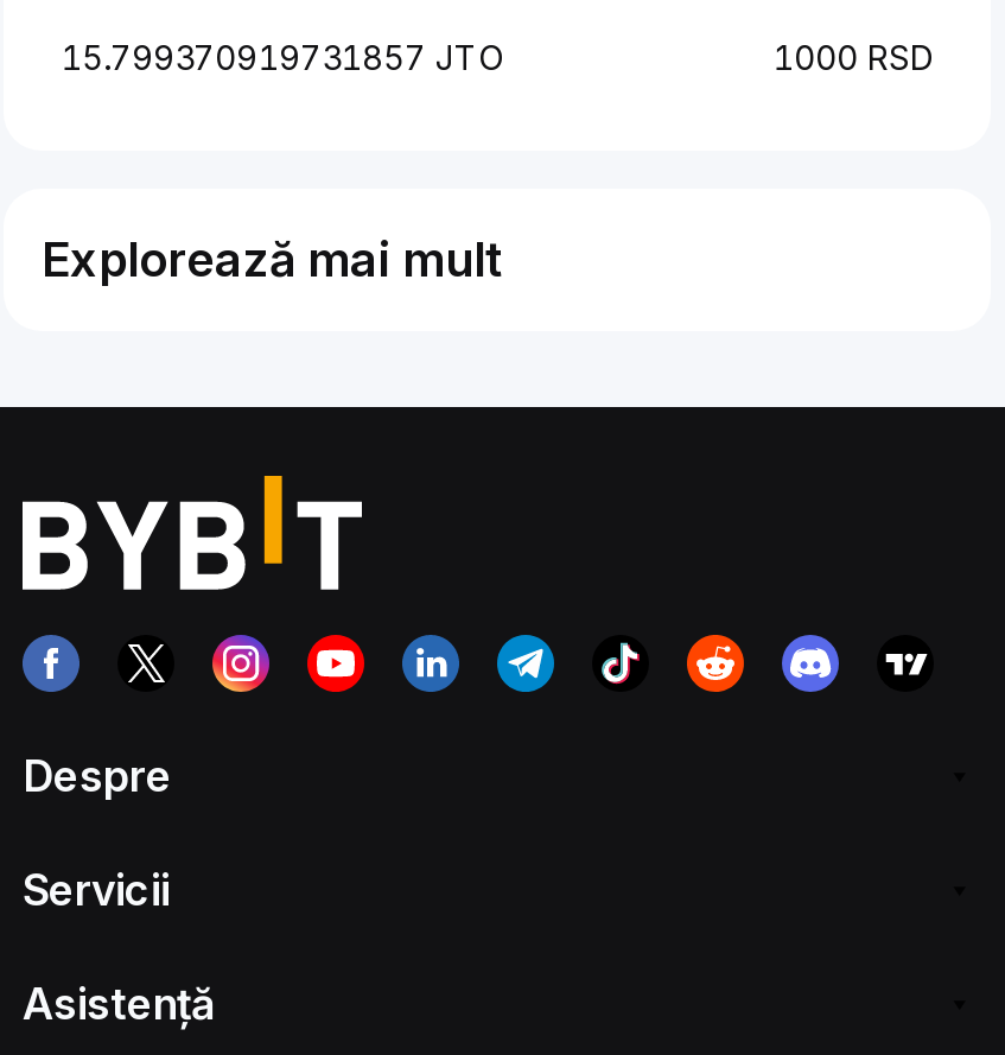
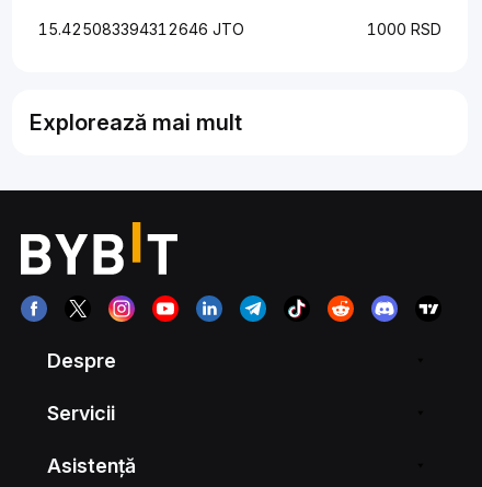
- 15.799370919731857 JTO
+ 15.425083394312646 JTO
